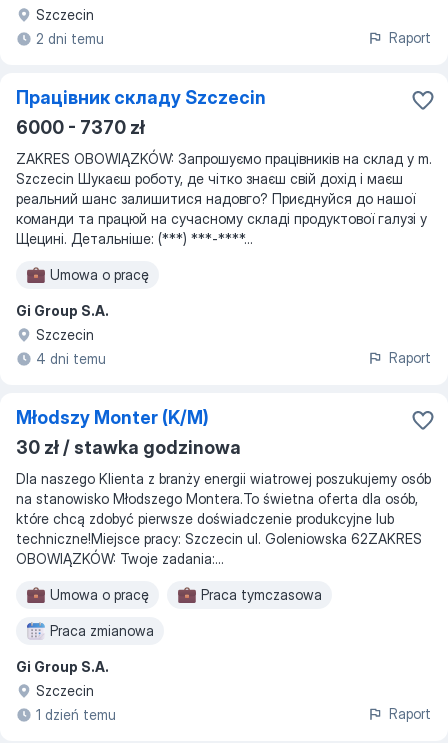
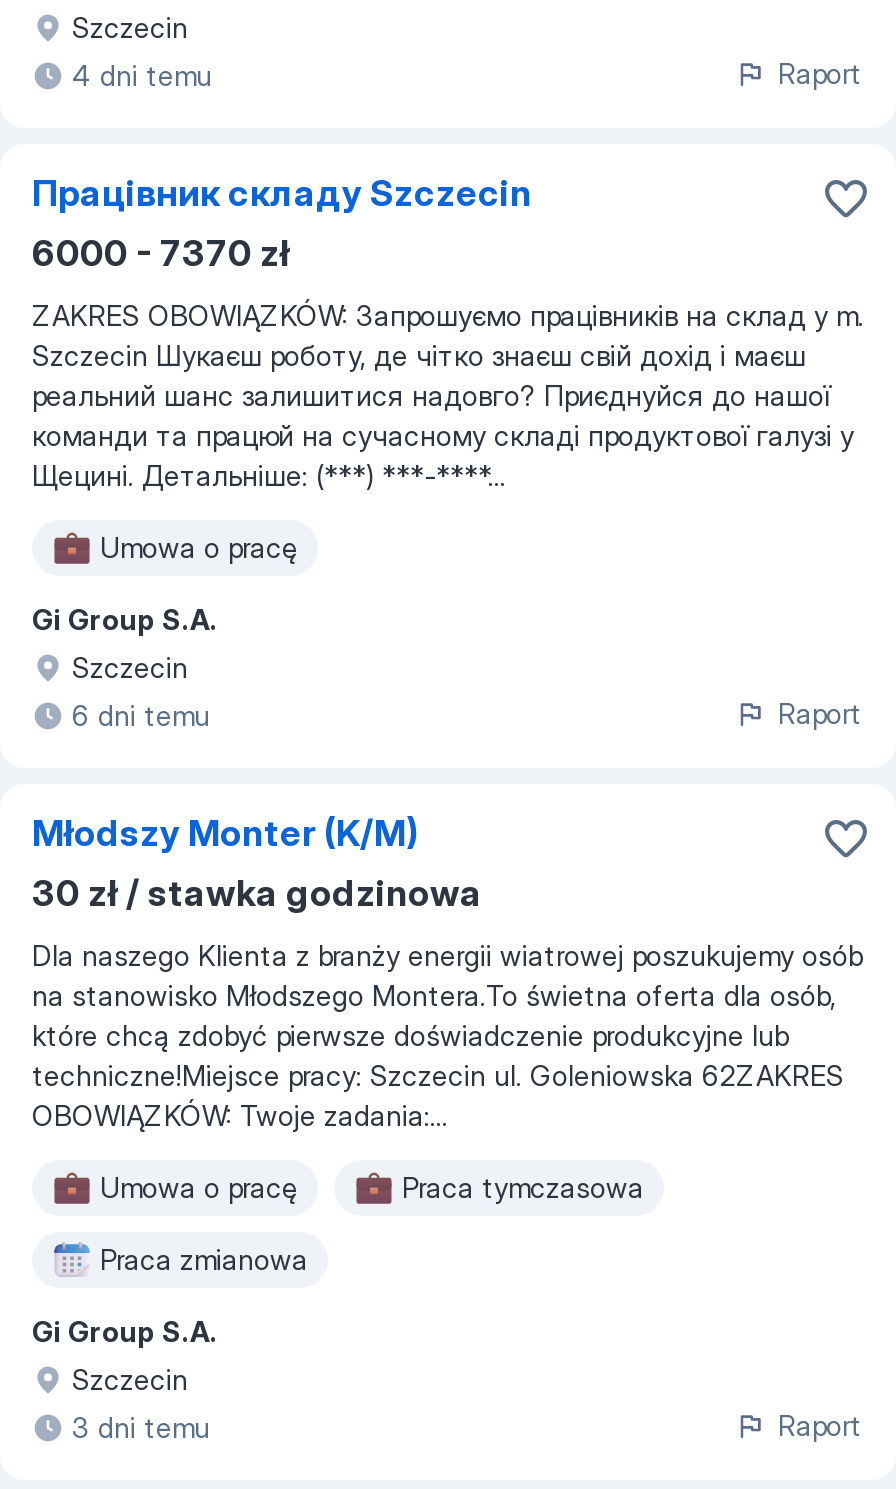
- 2 dni temu
+ 4 dni temu

- 4 dni temu
+ 6 dni temu

- 1 dzień temu
+ 3 dni temu
